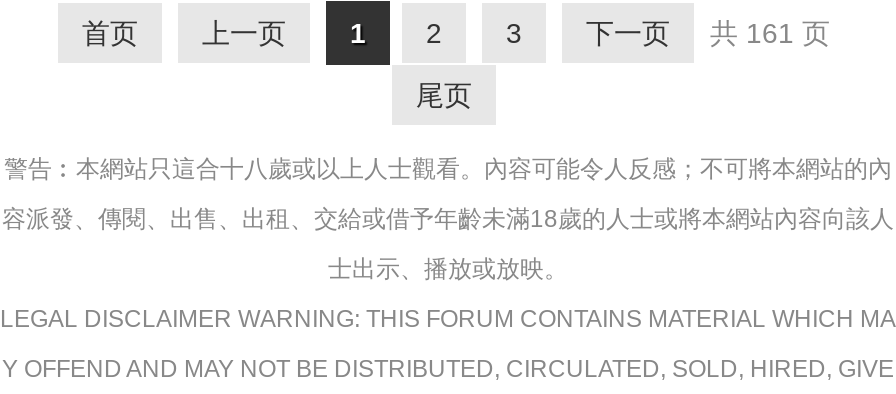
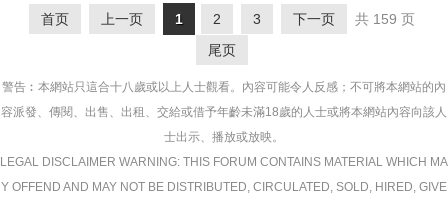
- 首页 上一页 1 2 3 下一页 共 161 页
+ 首页 上一页 1 2 3 下一页 共 159 页
